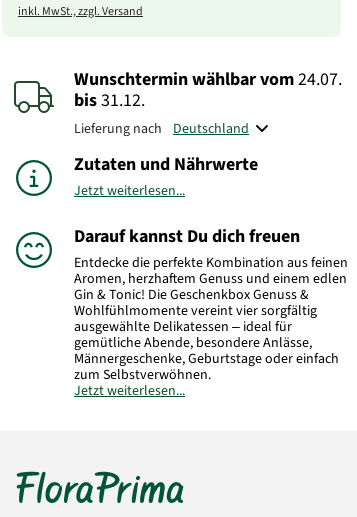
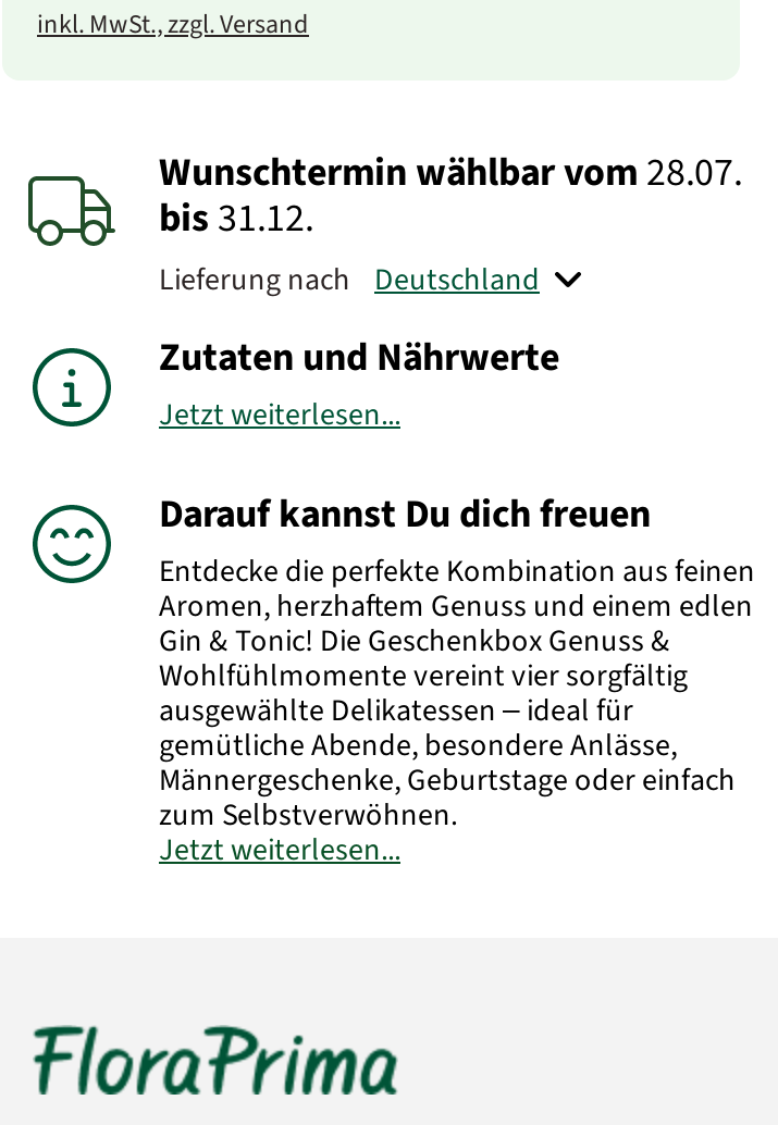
- Wunschtermin wählbar vom 24.07.
+ Wunschtermin wählbar vom 28.07.
